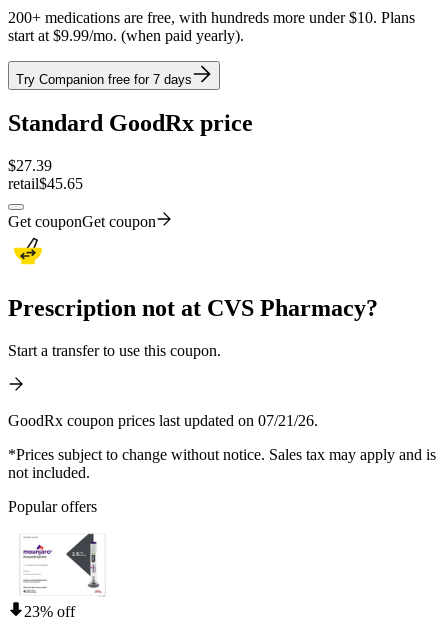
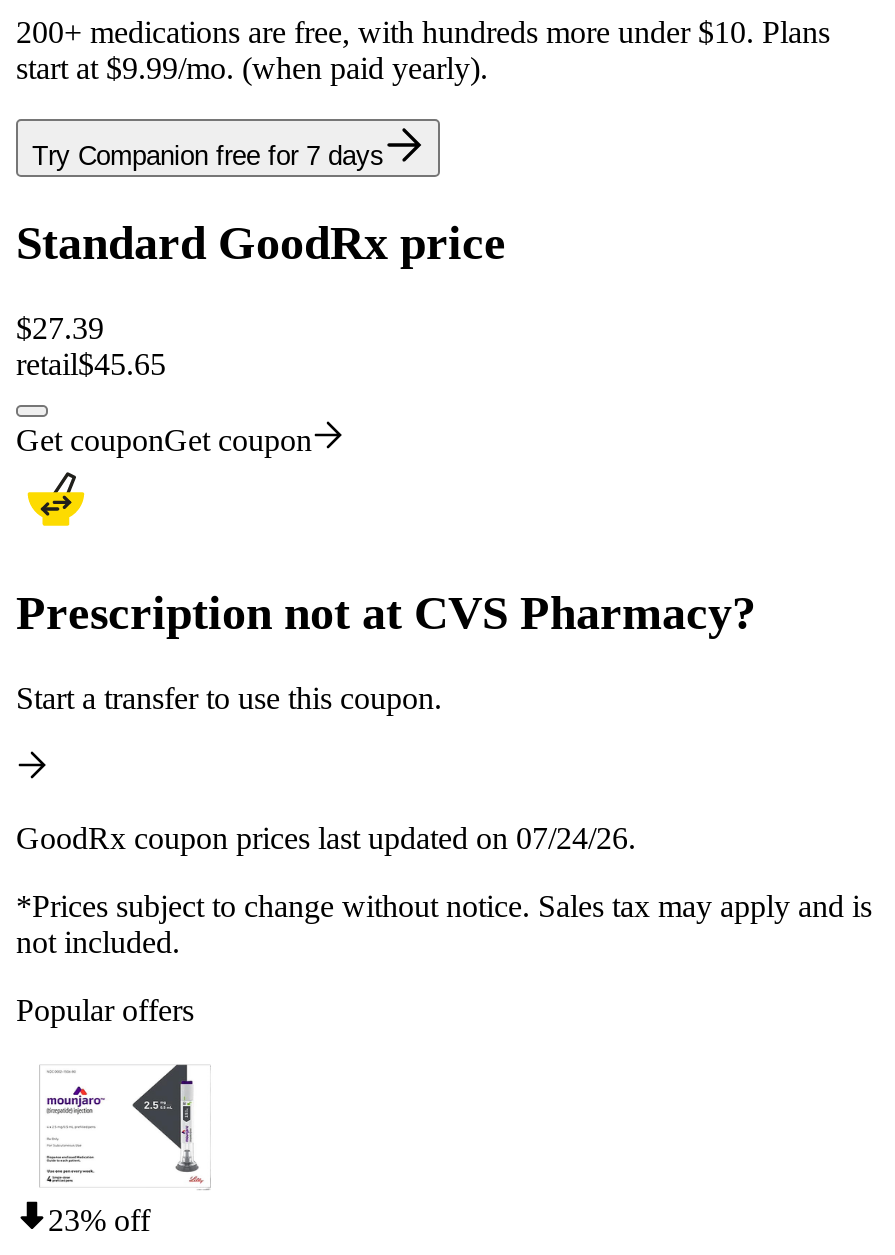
- GoodRx coupon prices last updated on 07/21/26.
+ GoodRx coupon prices last updated on 07/24/26.
